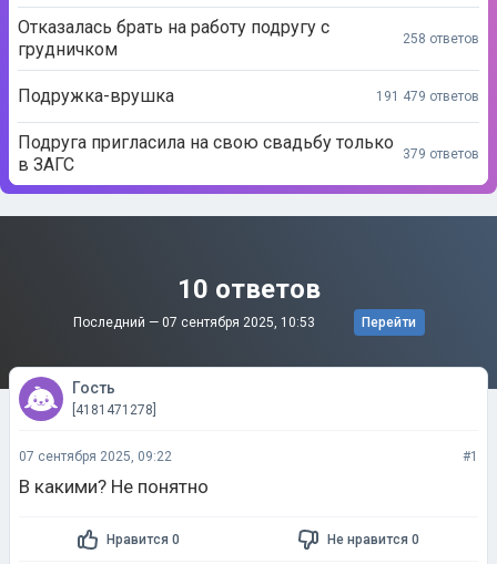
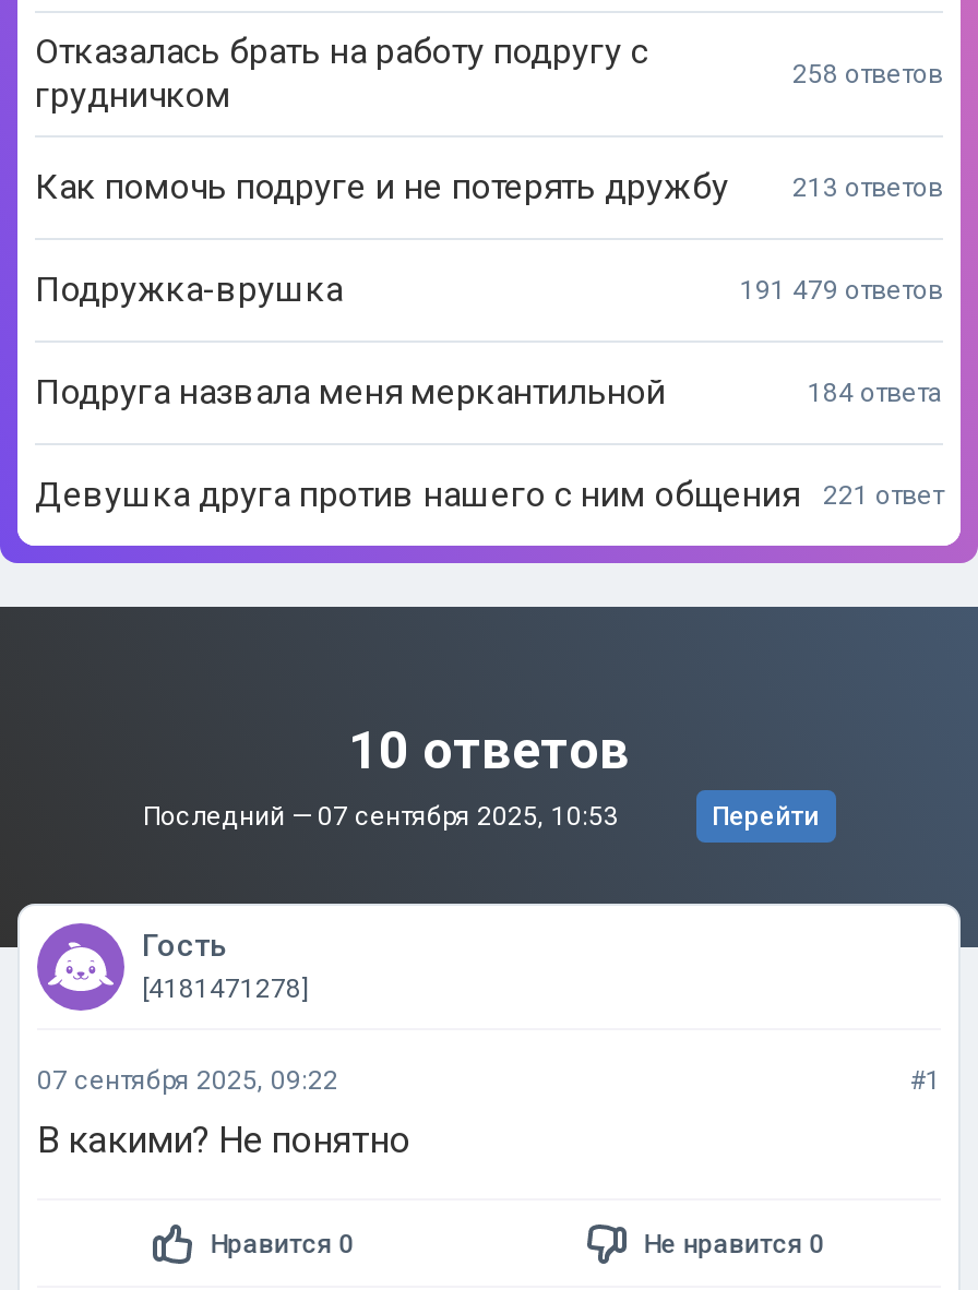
+ Как помочь подруге и не потерять дружбу
+ 213 ответов

- Подруга пригласила на свою свадьбу только
- в ЗАГС
+ Подруга назвала меня меркантильной
+ 184 ответа

- 379 ответов
+ Девушка друга против нашего с ним общения
+ 221 ответ
